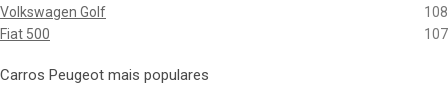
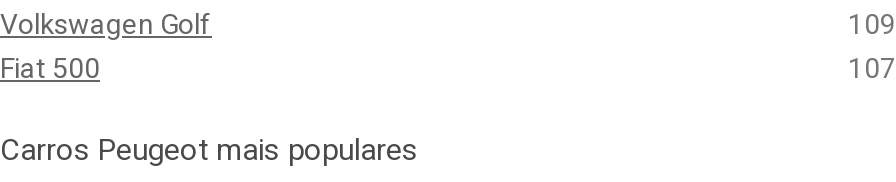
- 108
+ 109
